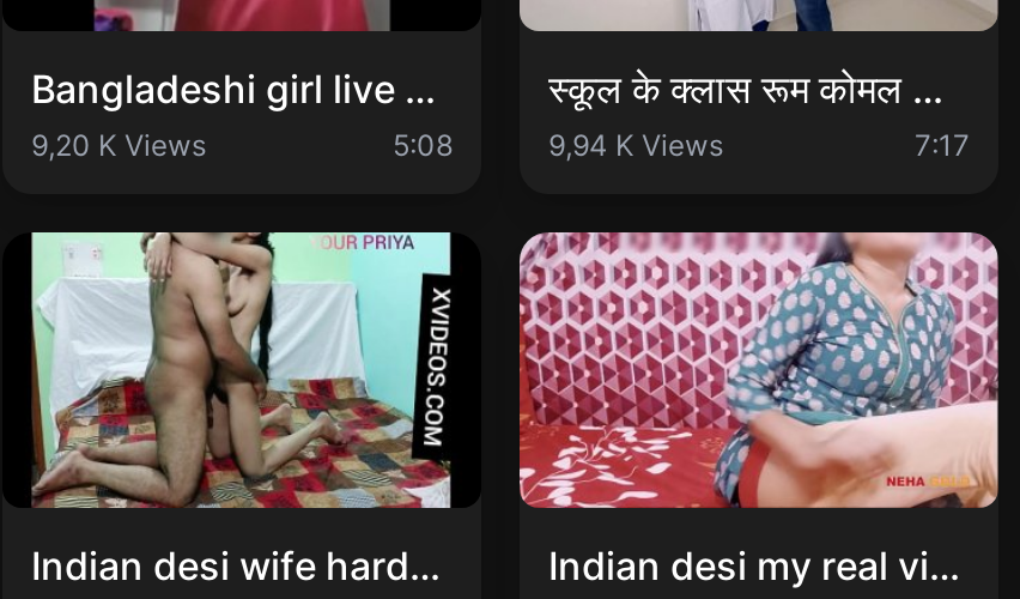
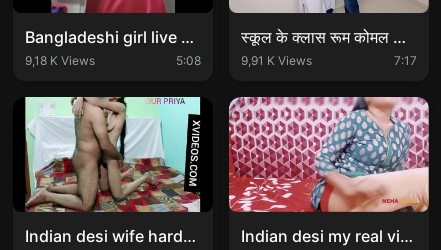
- 9,20 K Views
+ 9,18 K Views

- 9,94 K Views
+ 9,91 K Views
